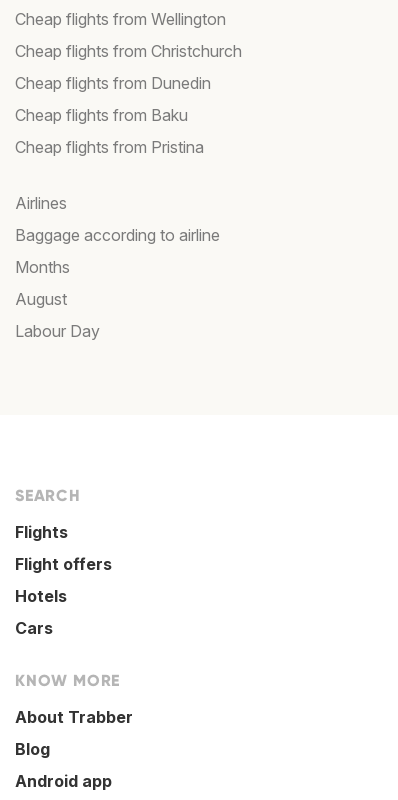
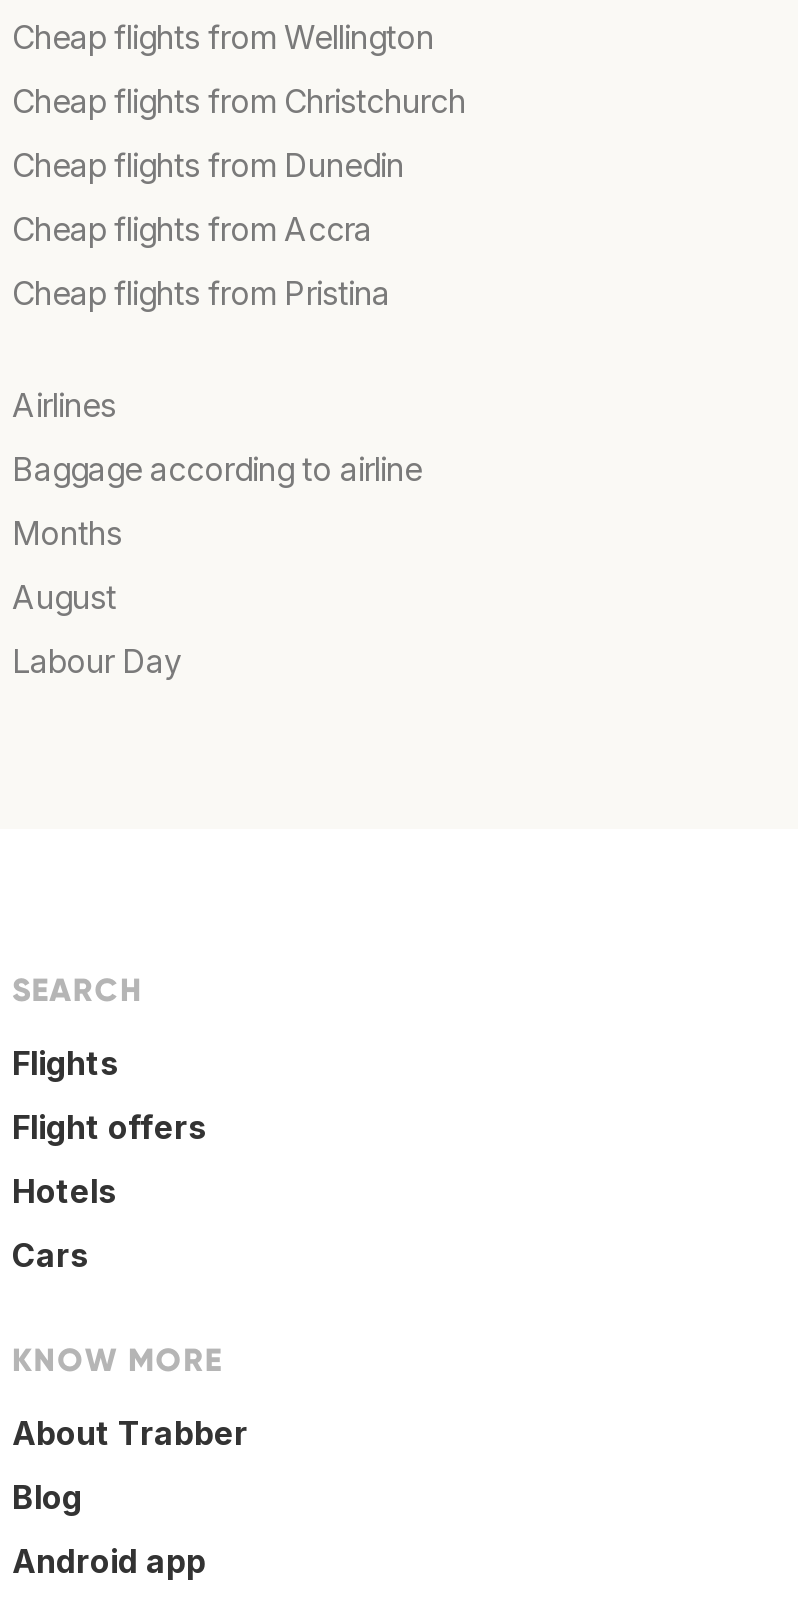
- Cheap flights from Baku
+ Cheap flights from Accra
